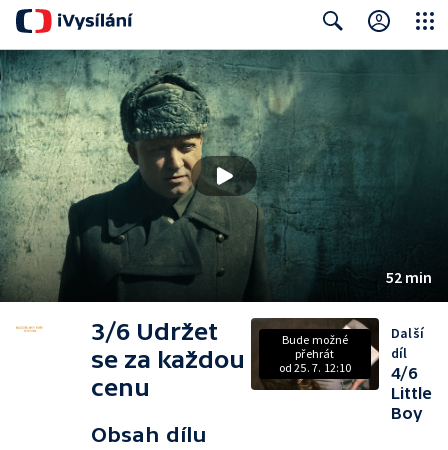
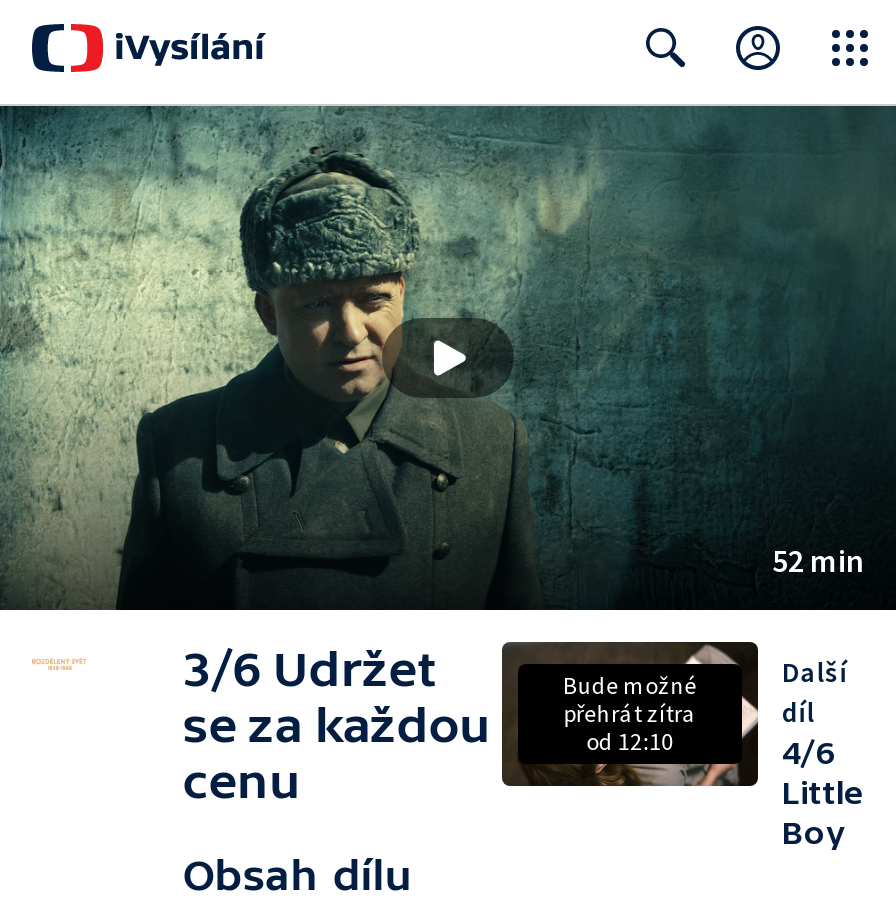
- přehrát
- od 25. 7. 12:10
+ přehrát zítra
+ od 12:10
